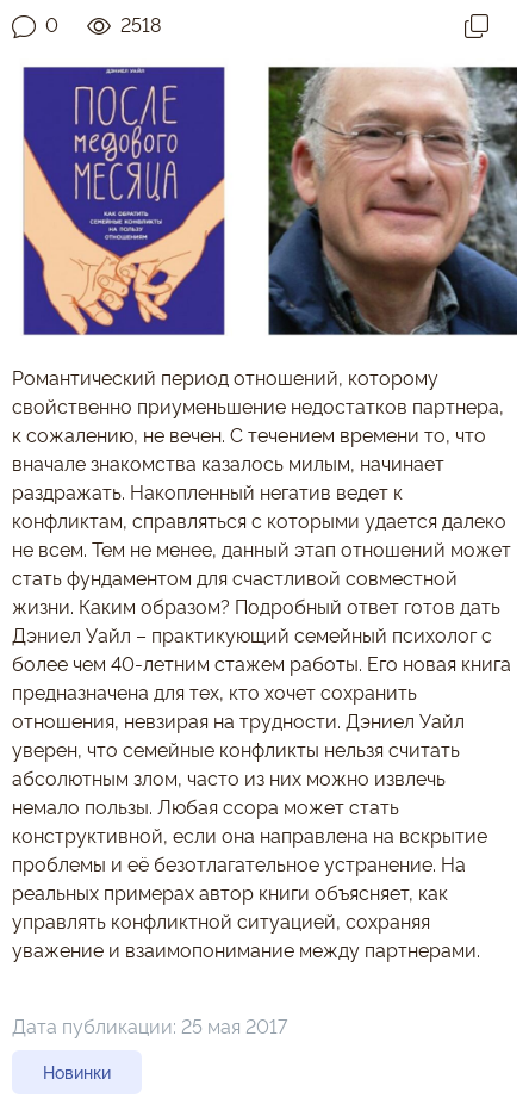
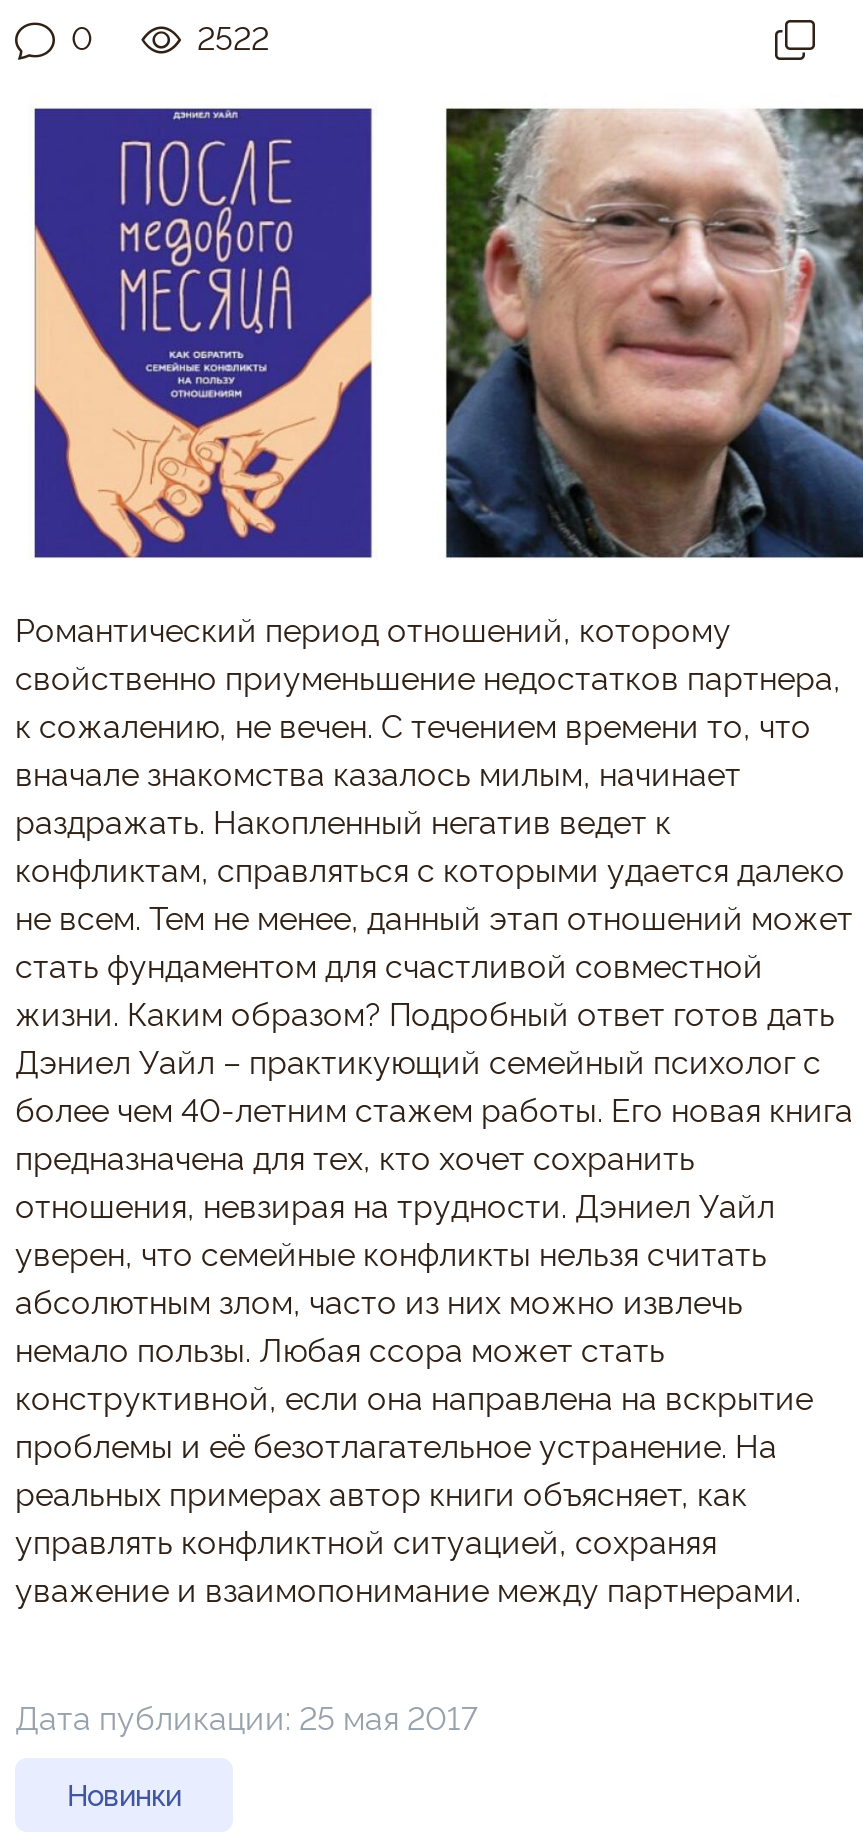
- 2518
+ 2522
